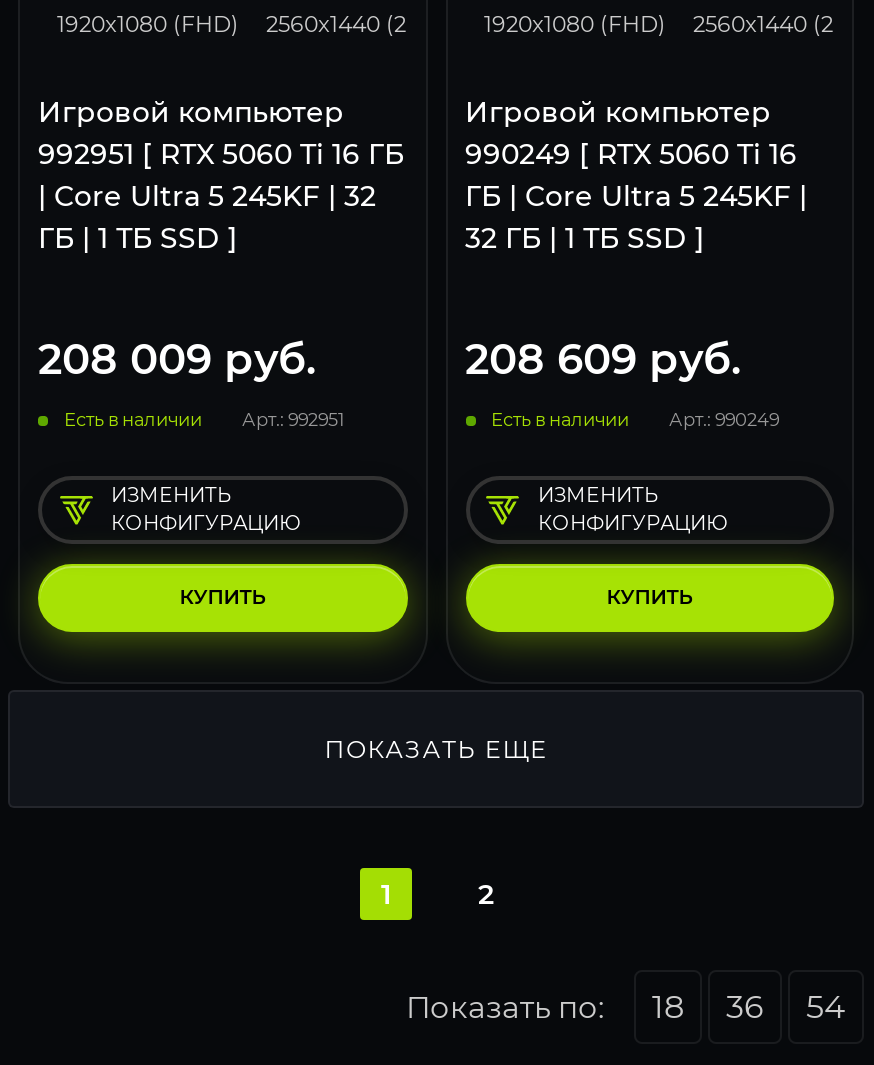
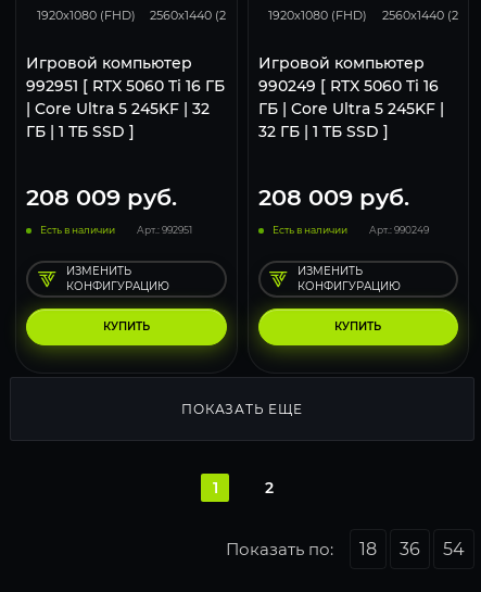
- 208 609 руб.
+ 208 009 руб.
